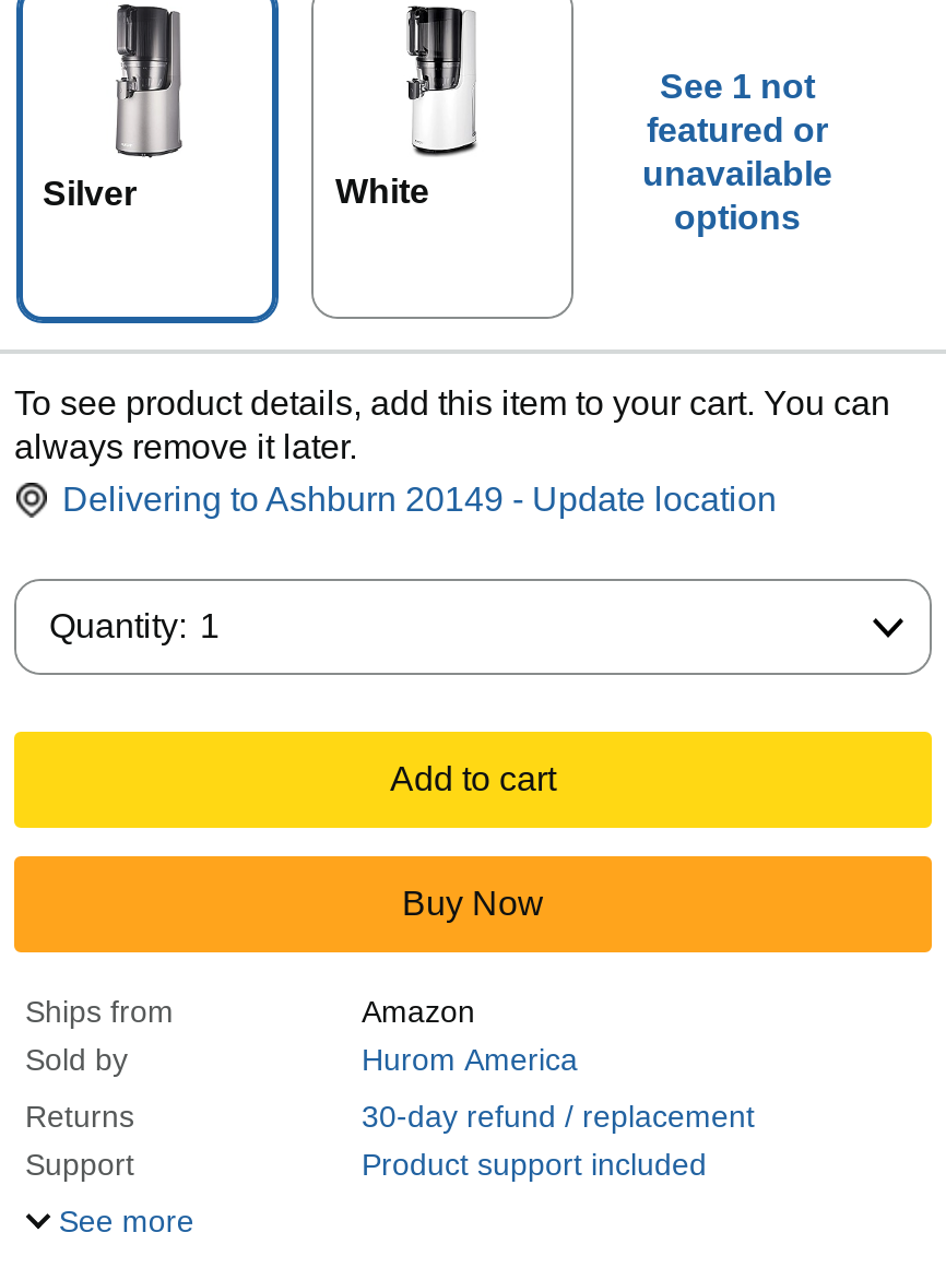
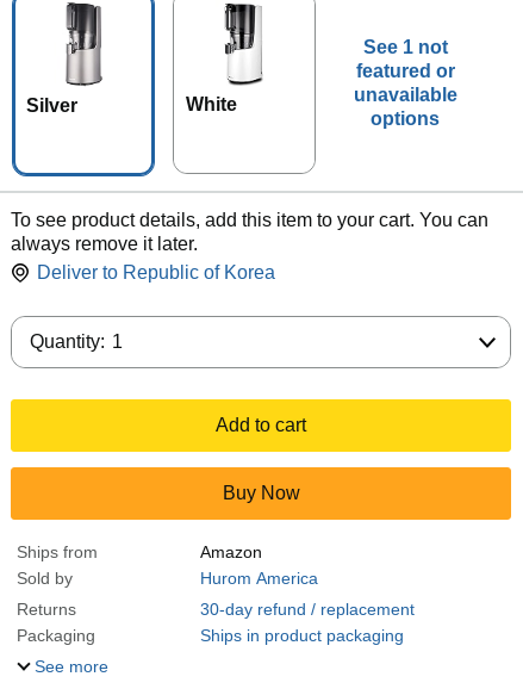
- Delivering to Ashburn 20149 - Update location
+ Deliver to Republic of Korea

- Support
- Product support included
+ Packaging
+ Ships in product packaging
